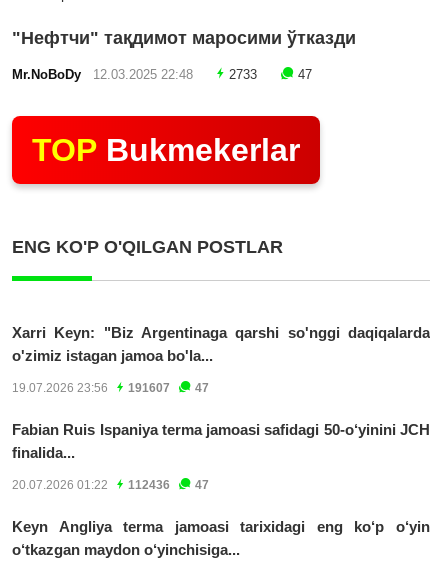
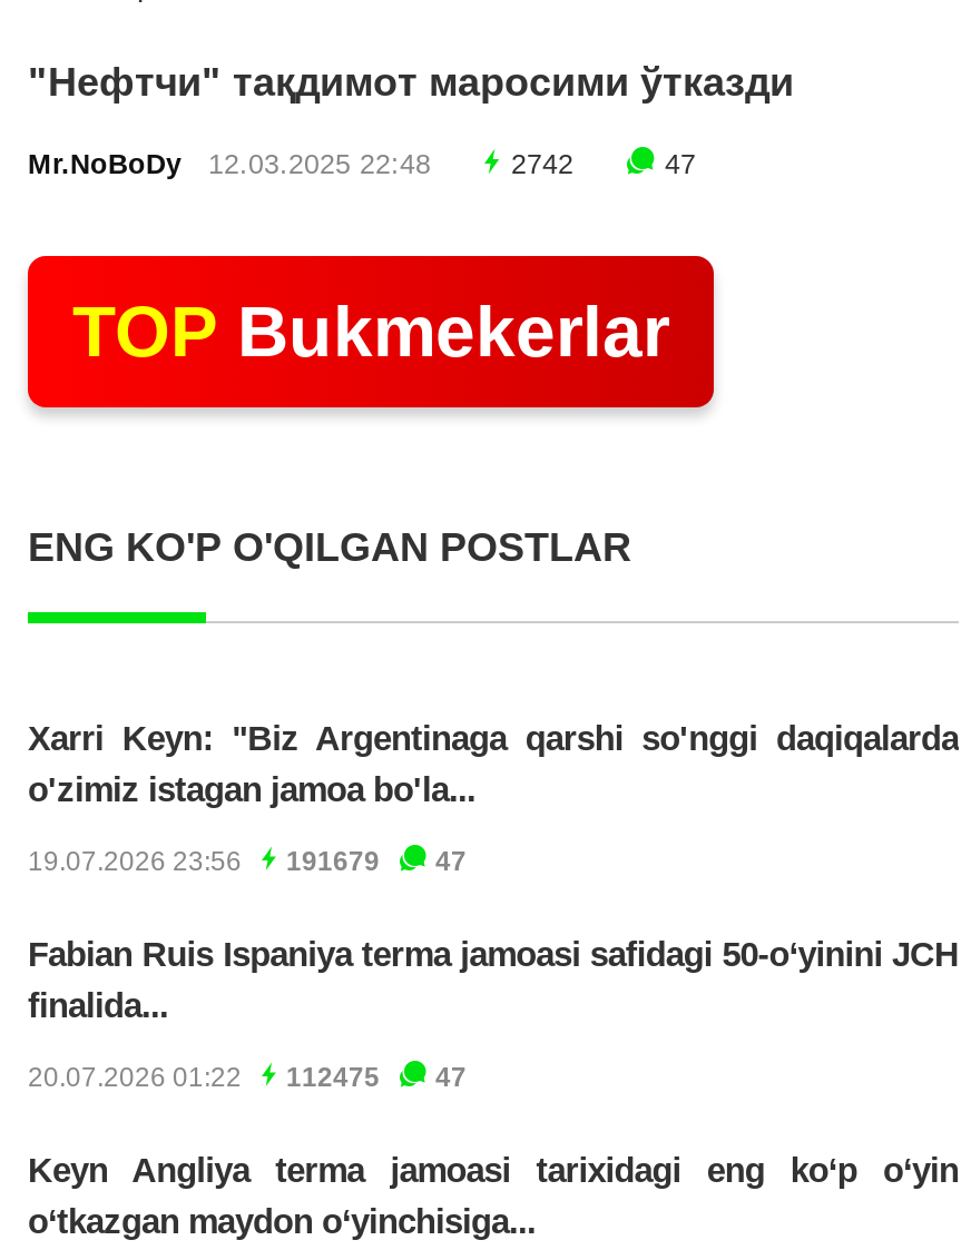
- 2733
+ 2742

- 19.07.2026 23:56 191607 47
+ 19.07.2026 23:56 191679 47

- 20.07.2026 01:22 112436 47
+ 20.07.2026 01:22 112475 47
